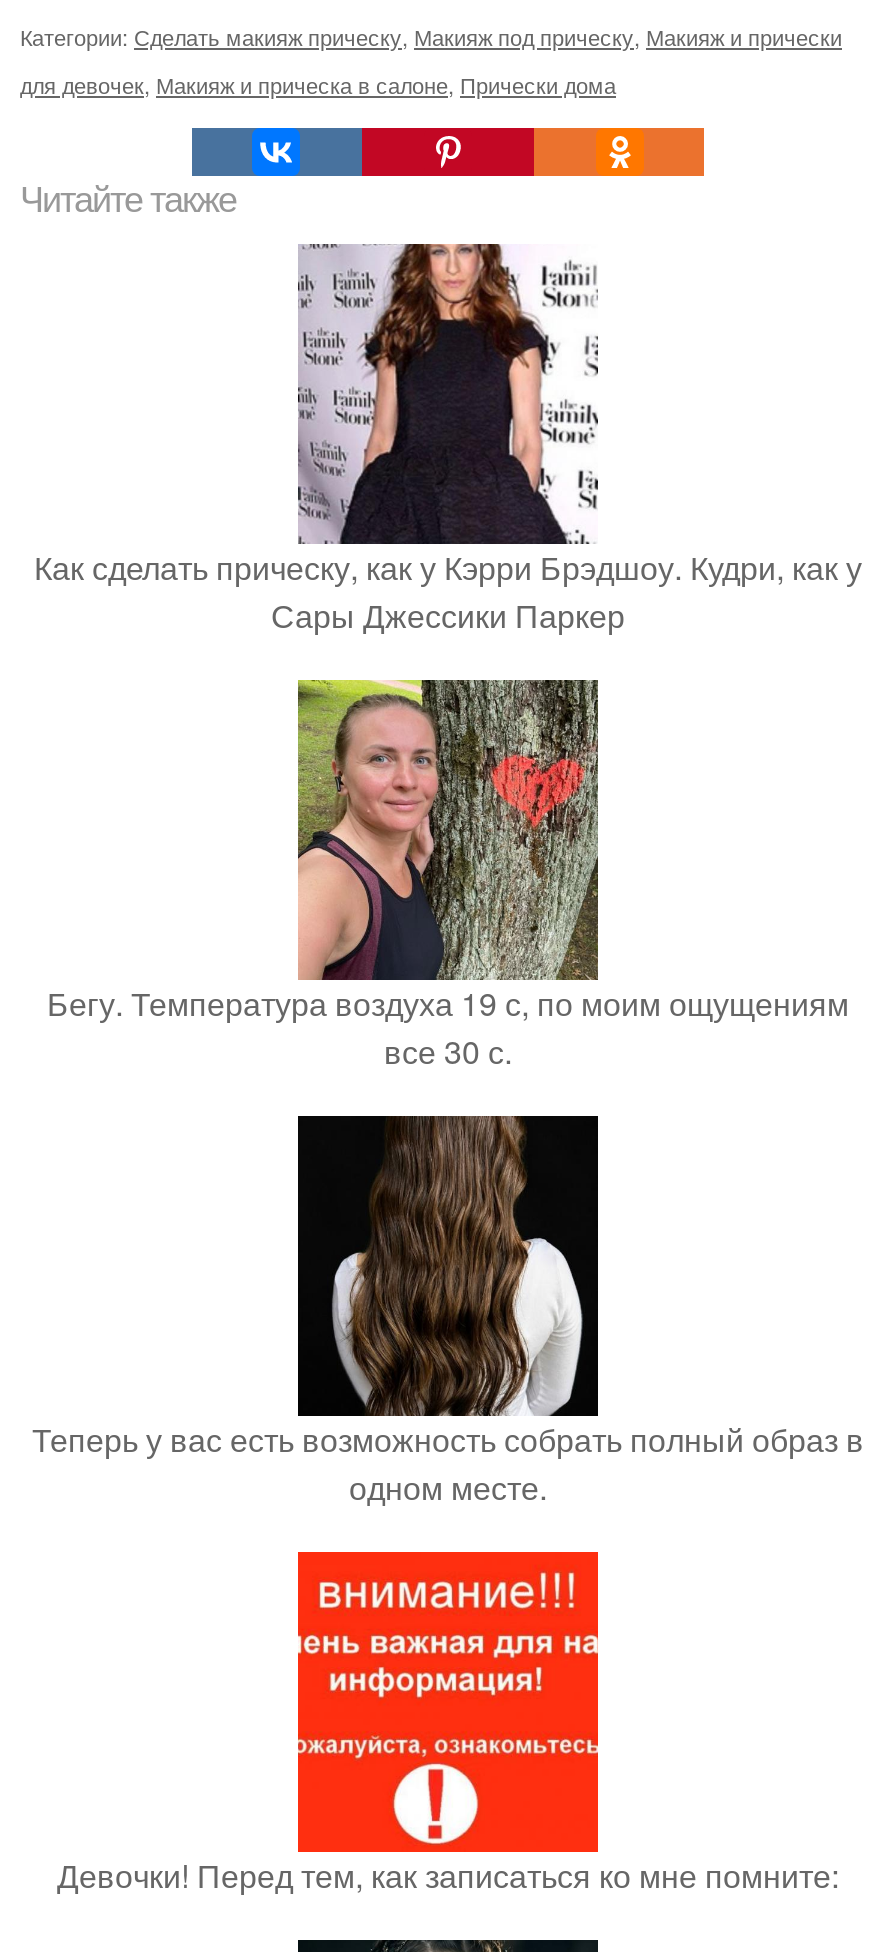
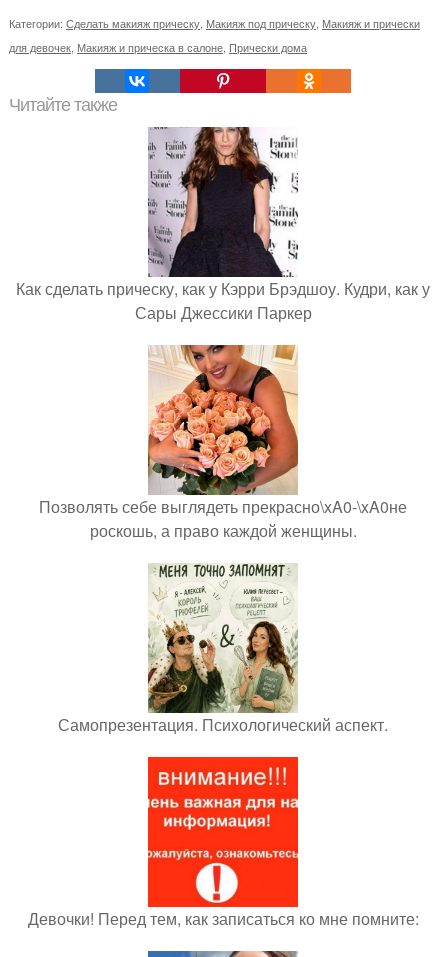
- [image]
- Бегу. Температура воздуха 19 с, по моим ощущениям
- все 30 с.
+ [image]
+ Позволять себе выглядеть прекрасно\xA0-\xA0не
+ роскошь, а право каждой женщины.

- [image]
- Теперь у вас есть возможность собрать полный образ в
- одном месте.
+ [image]
+ Самопрезентация. Психологический аспект.
